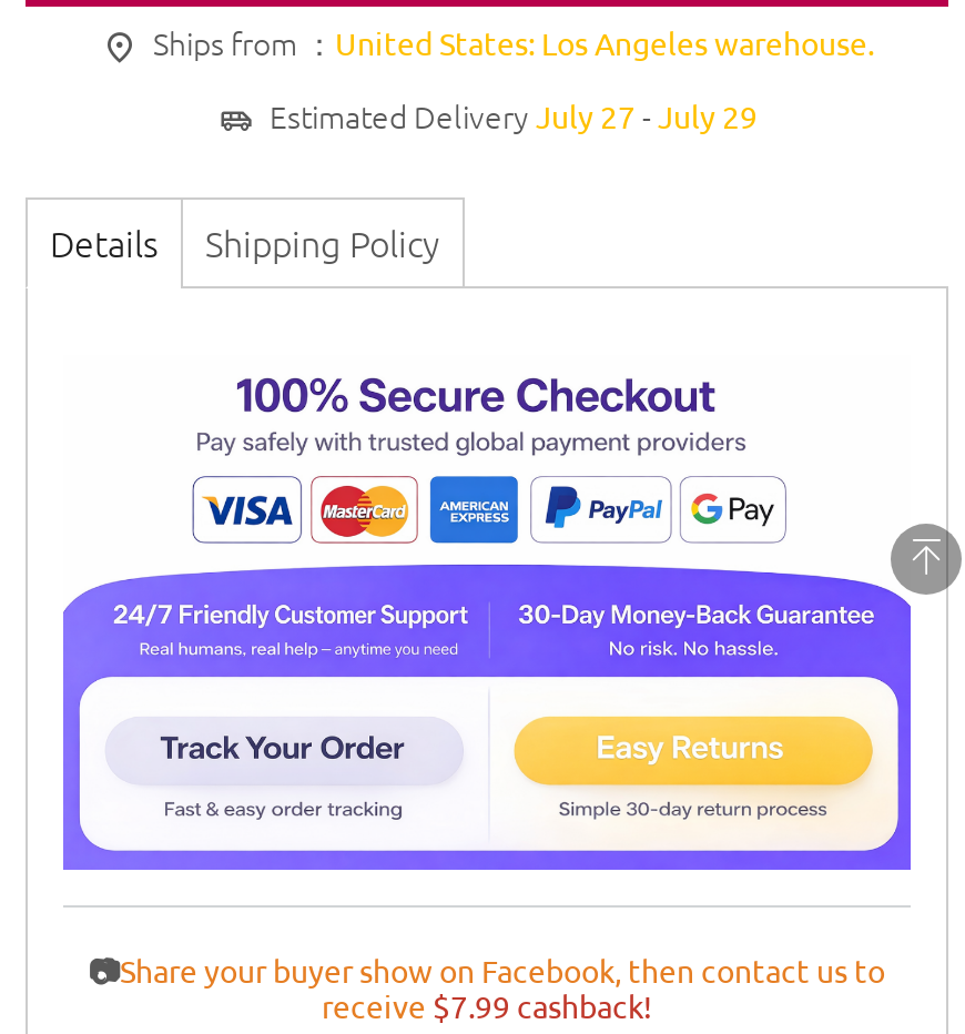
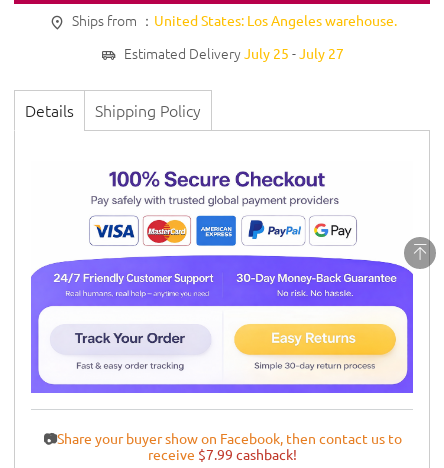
- Estimated Delivery July 27 - July 29
+ Estimated Delivery July 25 - July 27
